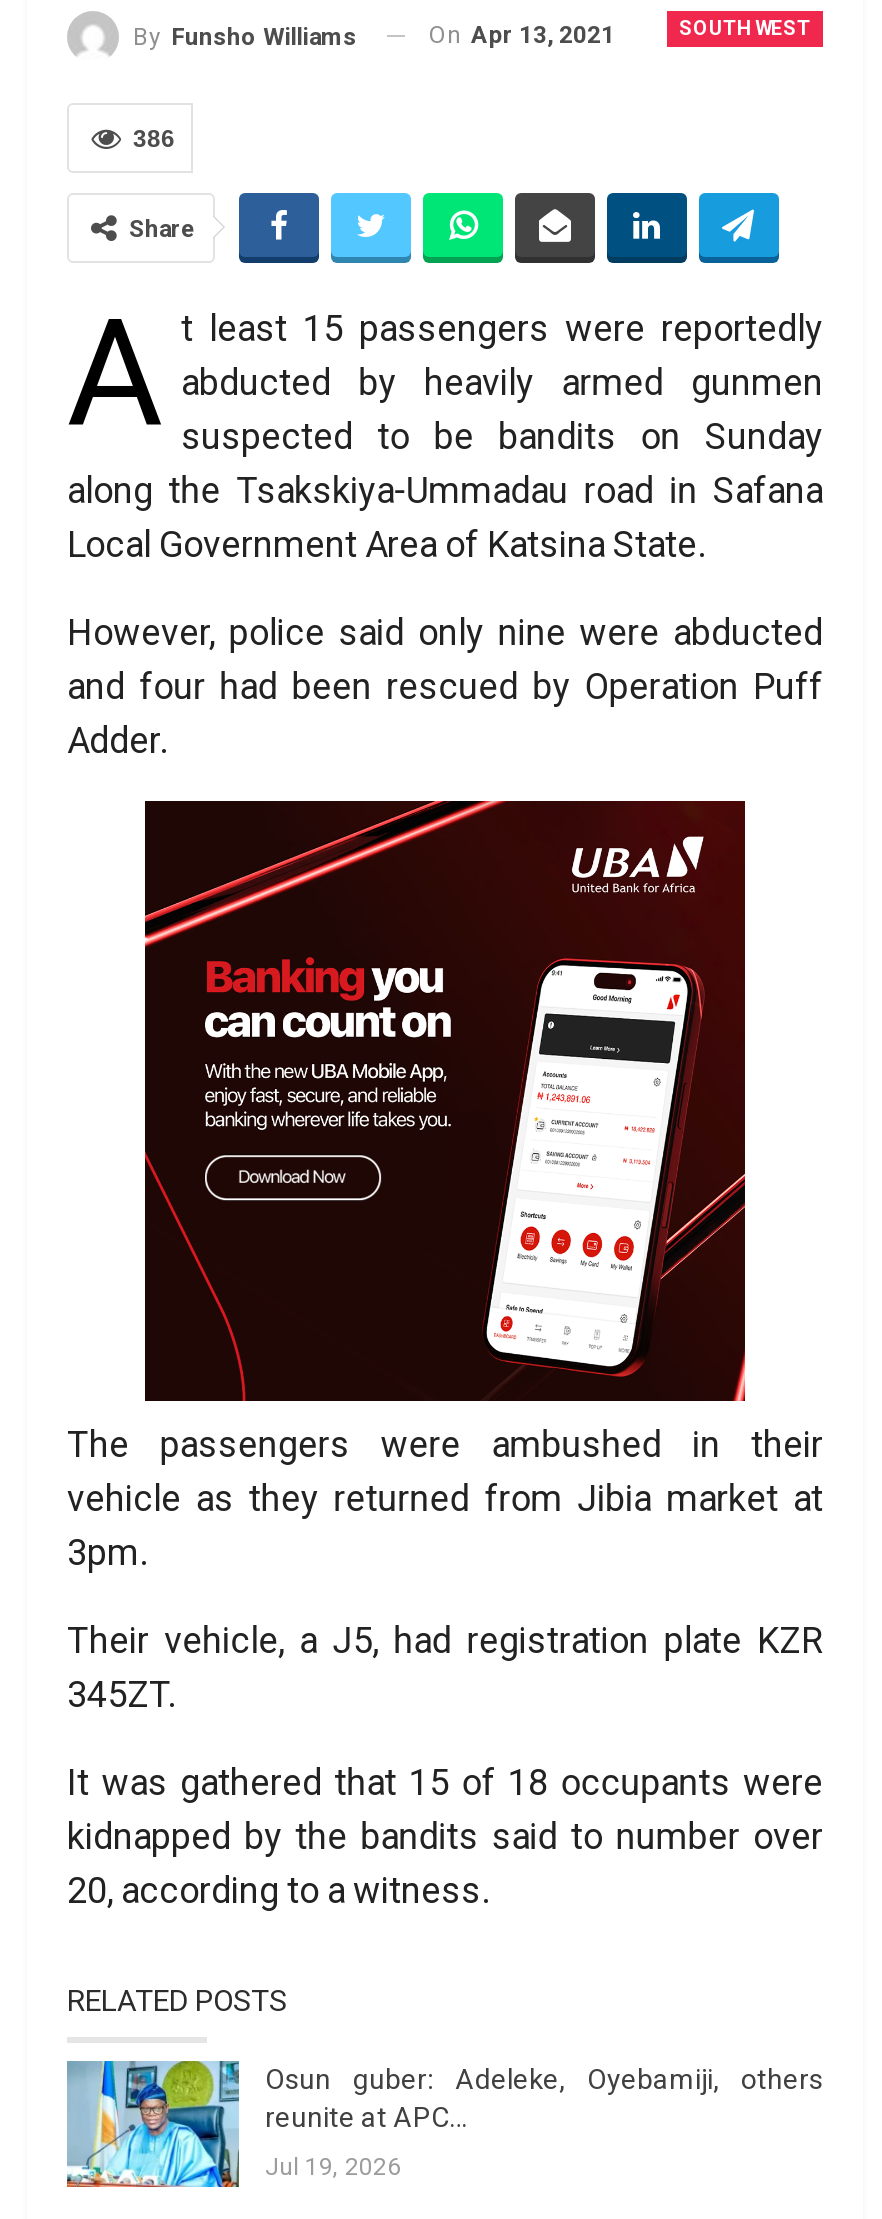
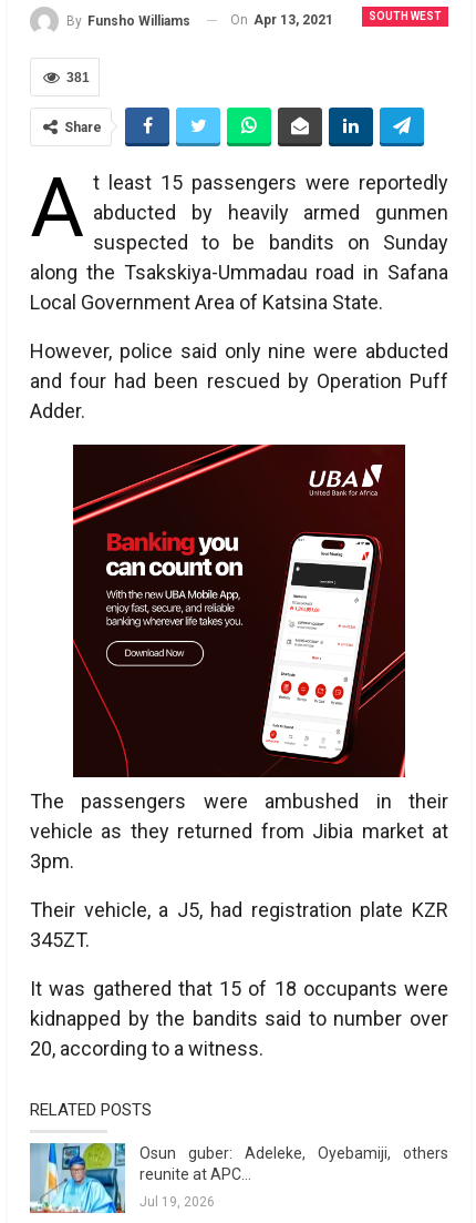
- 386
+ 381
